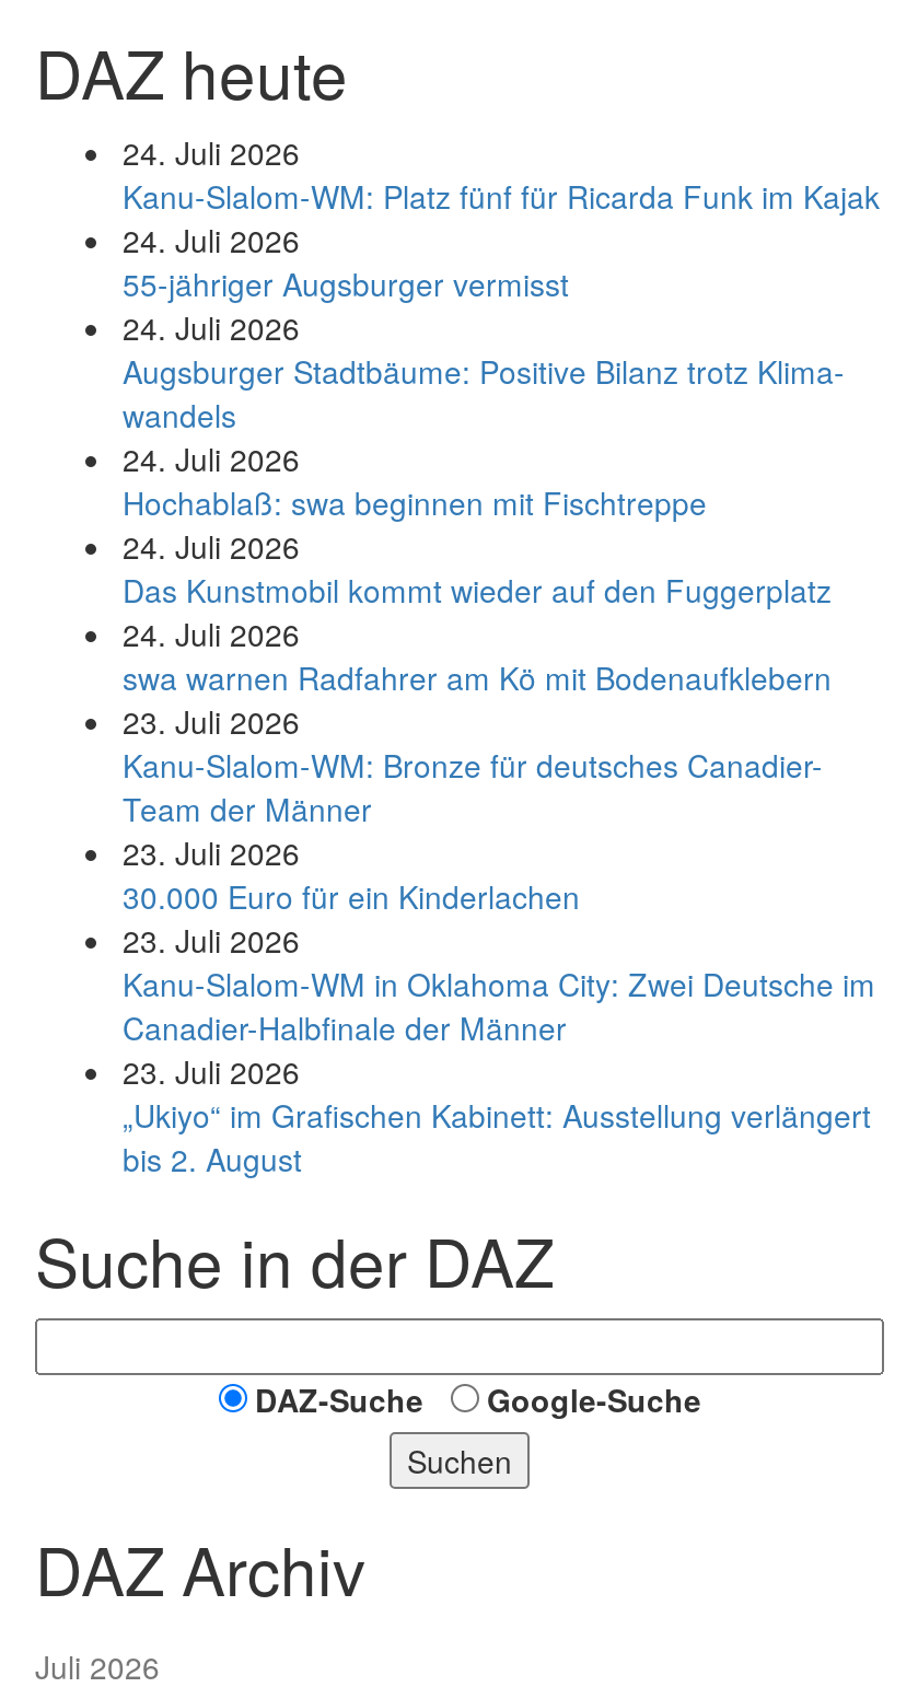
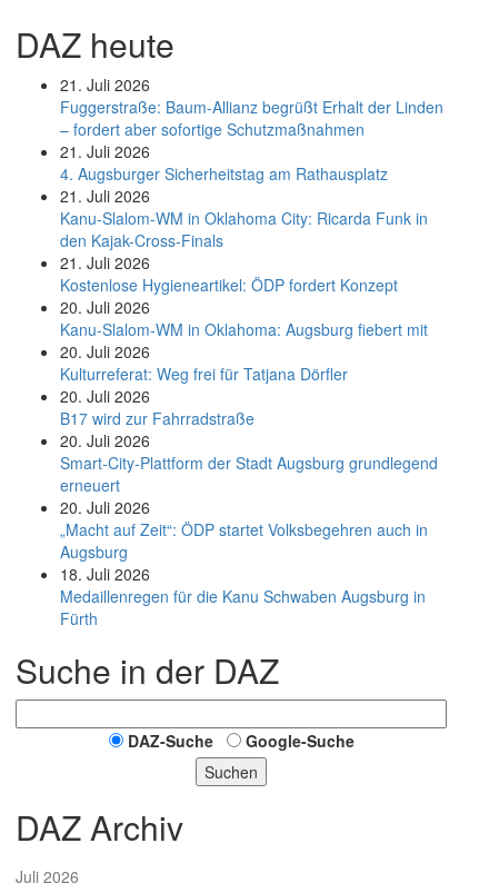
- 24. Juli 2026
- Kanu-Slalom-WM: Platz fünf für Ricarda Funk im Kajak
- 24. Juli 2026
- 55-jähriger Augsburger vermisst
- 24. Juli 2026
- Augsburger Stadtbäume: Positive Bilanz trotz Klima
- wandels
- 24. Juli 2026
- Hochablaß: swa beginnen mit Fischtreppe
- 24. Juli 2026
- Das Kunstmobil kommt wieder auf den Fuggerplatz
- 24. Juli 2026
- swa warnen Radfahrer am Kö mit Bodenaufklebern
- 23. Juli 2026
- Kanu-Slalom-WM: Bronze für deutsches Canadier-
- Team der Männer
- 23. Juli 2026
- 30.000 Euro für ein Kinderlachen
- 23. Juli 2026
- Kanu-Slalom-WM in Oklahoma City: Zwei Deutsche im
- Canadier-Halbfinale der Männer
- 23. Juli 2026
- „Ukiyo“ im Grafischen Kabinett: Ausstellung verlängert
- bis 2. August
+ 21. Juli 2026
+ Fuggerstraße: Baum-Allianz begrüßt Erhalt der Linden
+ – fordert aber sofortige Schutzmaßnahmen
+ 21. Juli 2026
+ 4. Augsburger Sicherheitstag am Rathausplatz
+ 21. Juli 2026
+ Kanu-Slalom-WM in Oklahoma City: Ricarda Funk in
+ den Kajak-Cross-Finals
+ 21. Juli 2026
+ Kostenlose Hygieneartikel: ÖDP fordert Konzept
+ 20. Juli 2026
+ Kanu-Slalom-WM in Oklahoma: Augsburg fiebert mit
+ 20. Juli 2026
+ Kulturreferat: Weg frei für Tatjana Dörfler
+ 20. Juli 2026
+ B17 wird zur Fahrradstraße
+ 20. Juli 2026
+ Smart-City-Plattform der Stadt Augsburg grundlegend
+ erneuert
+ 20. Juli 2026
+ „Macht auf Zeit“: ÖDP startet Volksbegehren auch in
+ Augsburg
+ 18. Juli 2026
+ Medaillenregen für die Kanu Schwaben Augsburg in
+ Fürth
